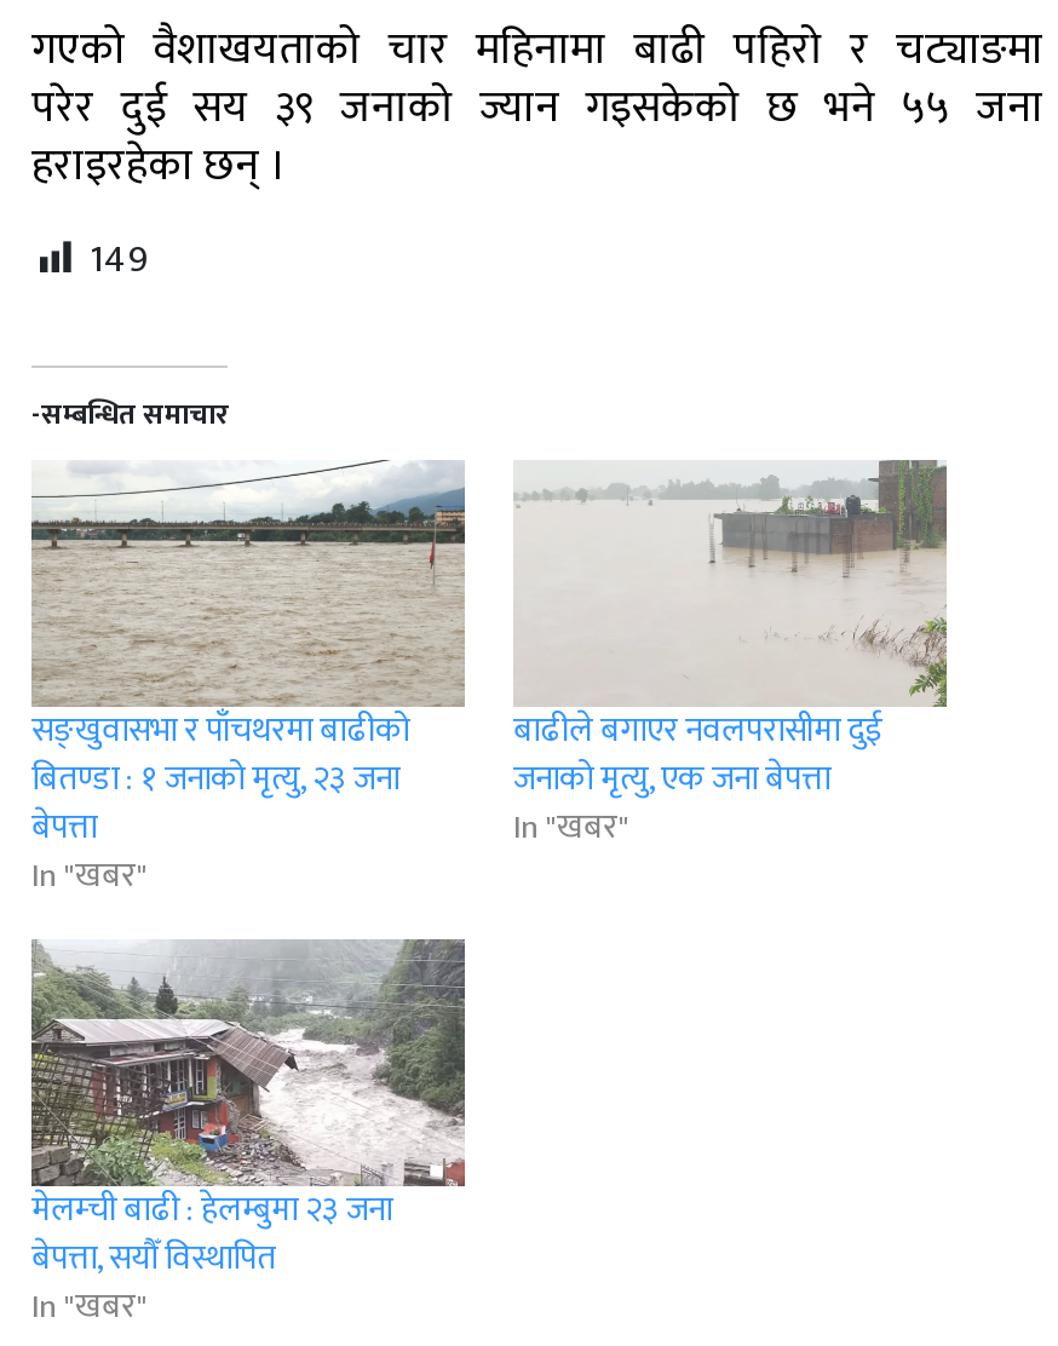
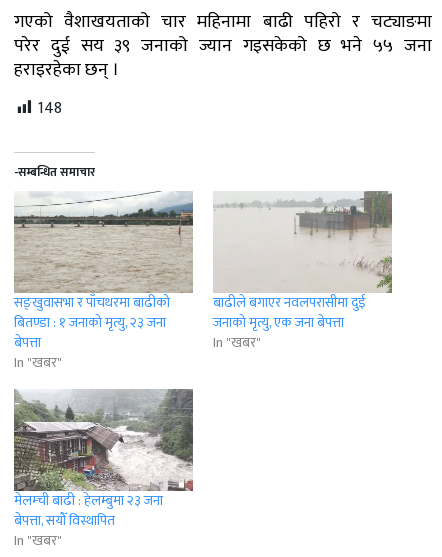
- 149
+ 148
